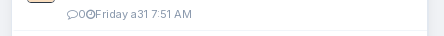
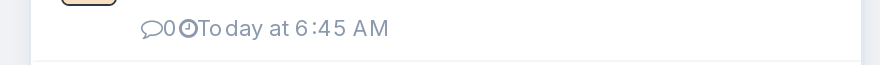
- 0 Friday a31 7:51 AM
+ 0 Today at 6:45 AM
